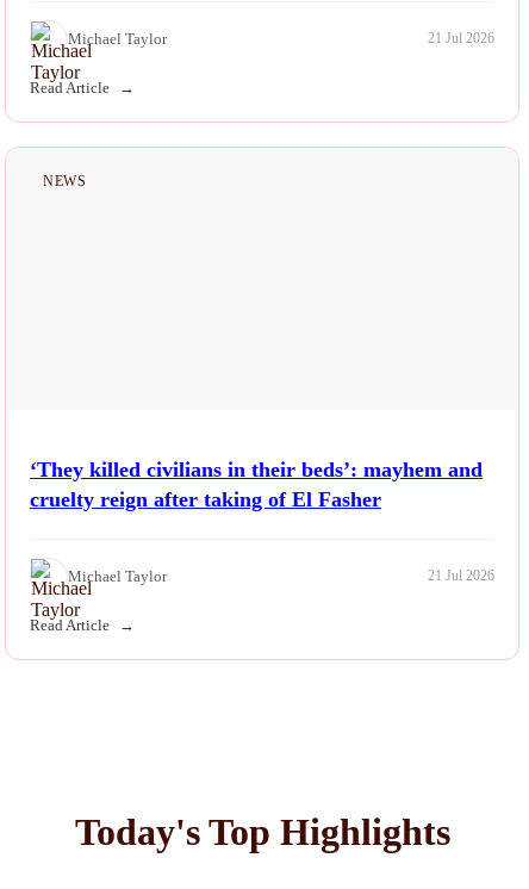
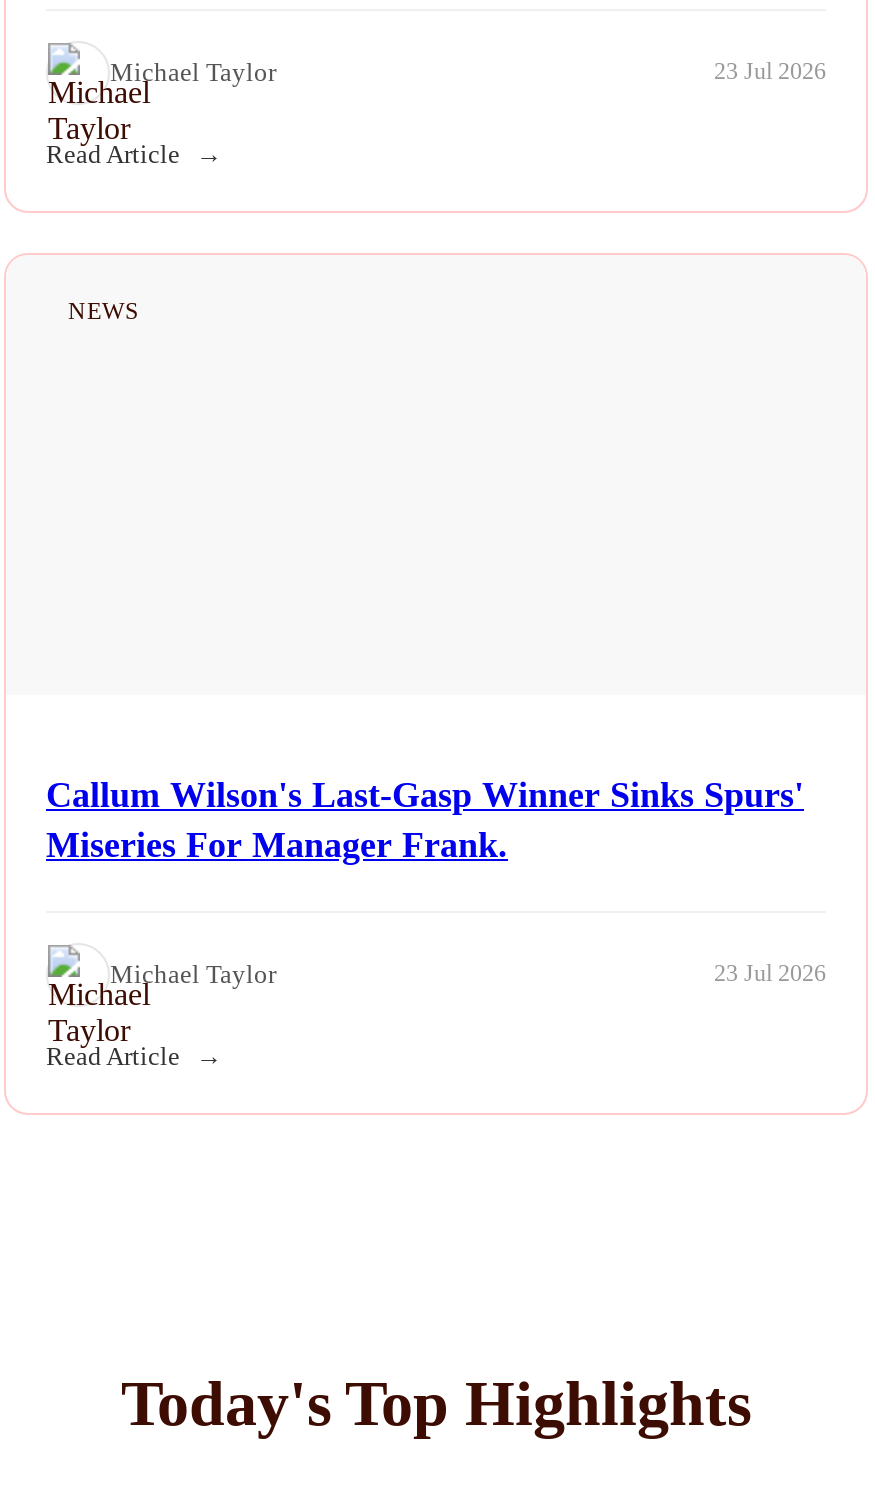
- 21 Jul 2026
+ 23 Jul 2026

- ‘They killed civilians in their beds’: mayhem and
- cruelty reign after taking of El Fasher
+ Callum Wilson's Last-Gasp Winner Sinks Spurs'
+ Miseries For Manager Frank.

- 21 Jul 2026
+ 23 Jul 2026
